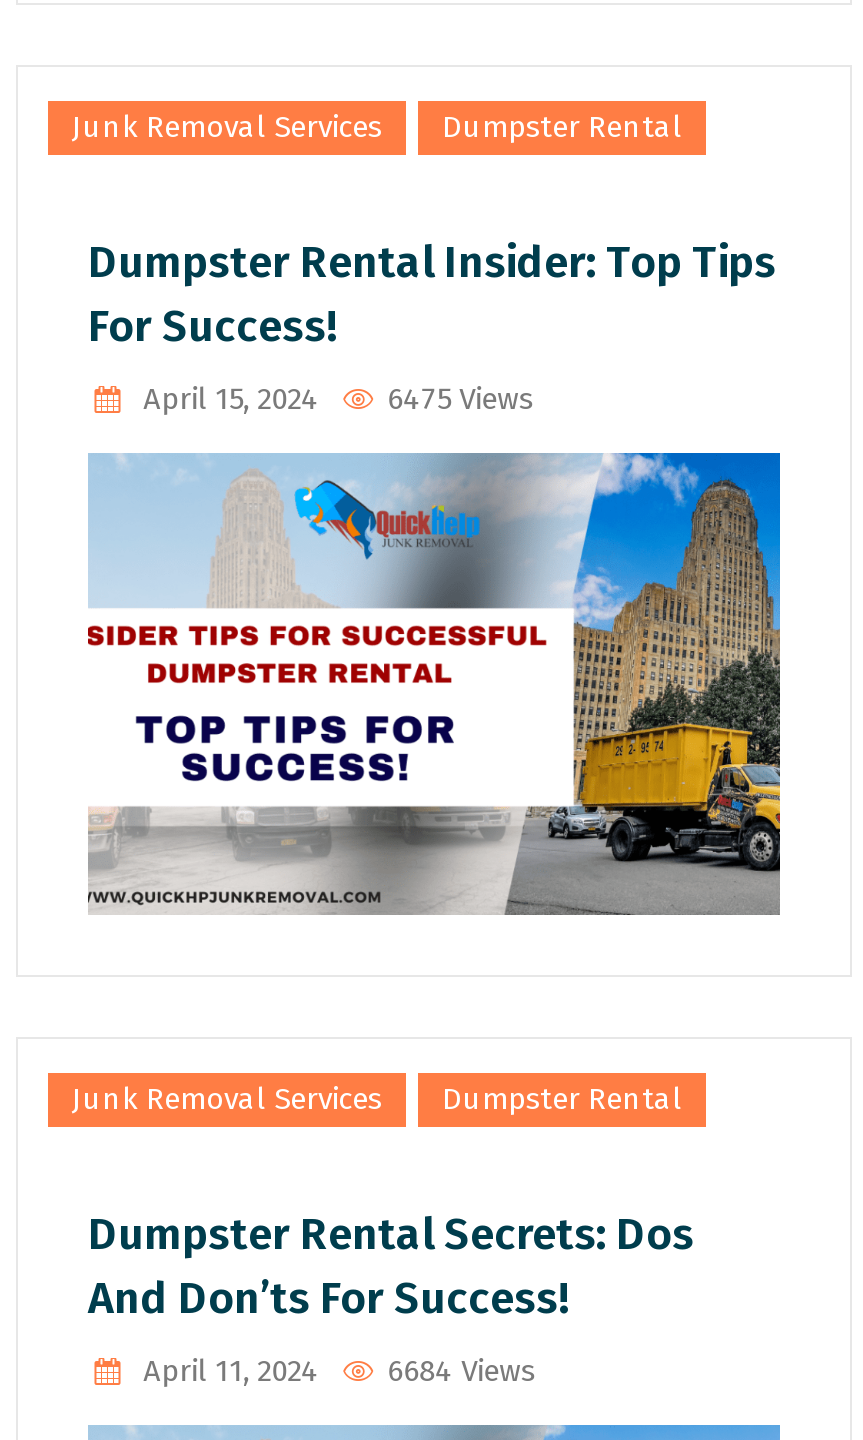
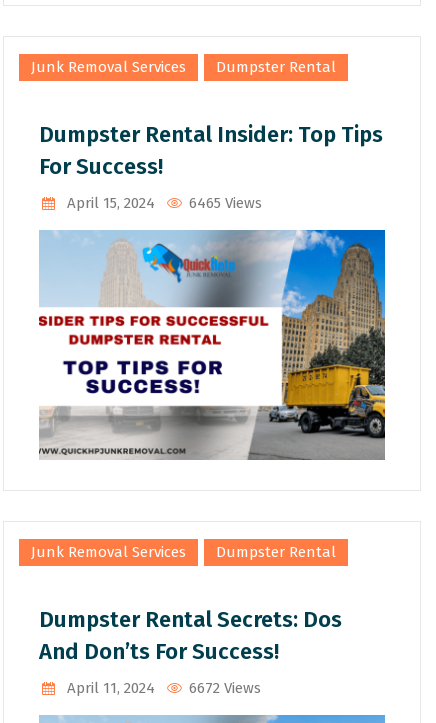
- April 15, 2024 6475 Views
+ April 15, 2024 6465 Views

- April 11, 2024 6684 Views
+ April 11, 2024 6672 Views
